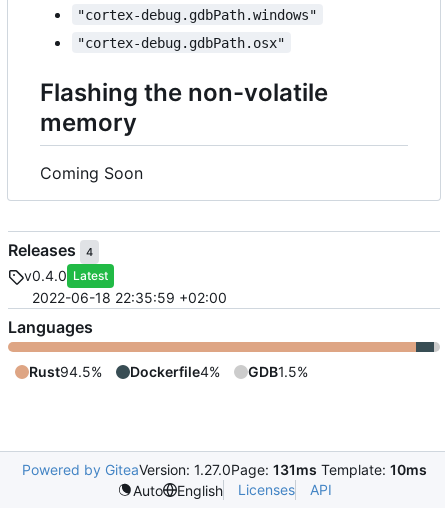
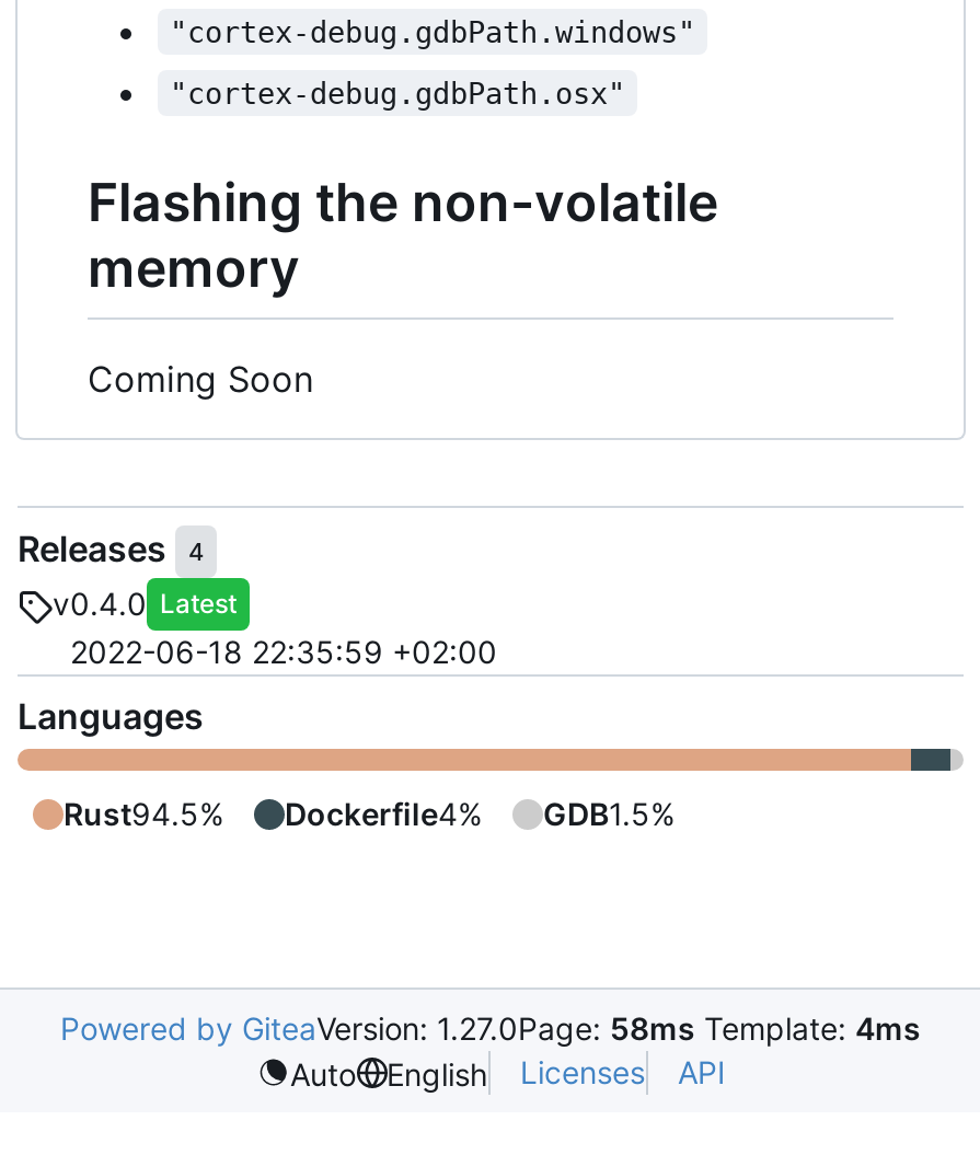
- Powered by GiteaVersion: 1.27.0Page: 131ms Template: 10ms
+ Powered by GiteaVersion: 1.27.0Page: 58ms Template: 4ms
